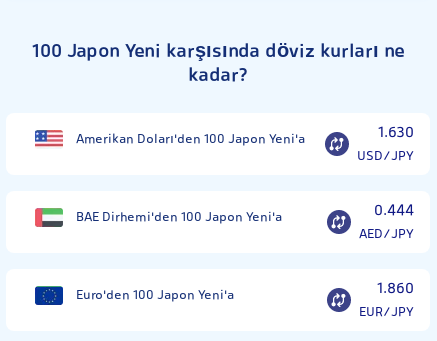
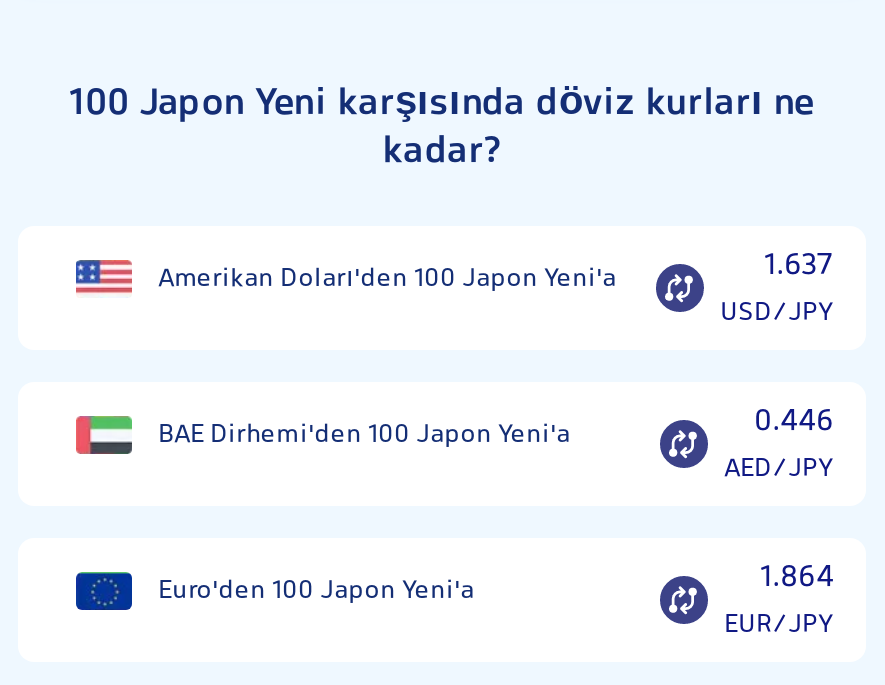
- 1.630
+ 1.637

- 0.444
+ 0.446

- 1.860
+ 1.864
